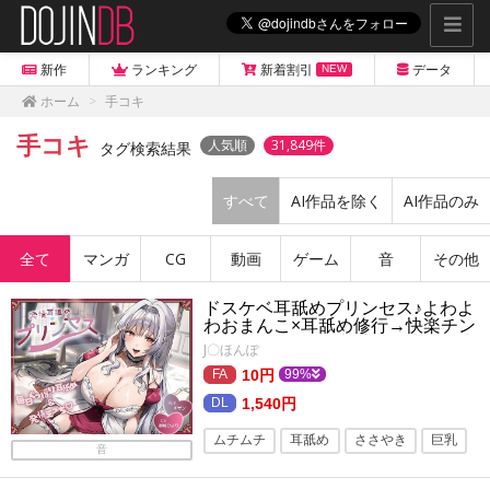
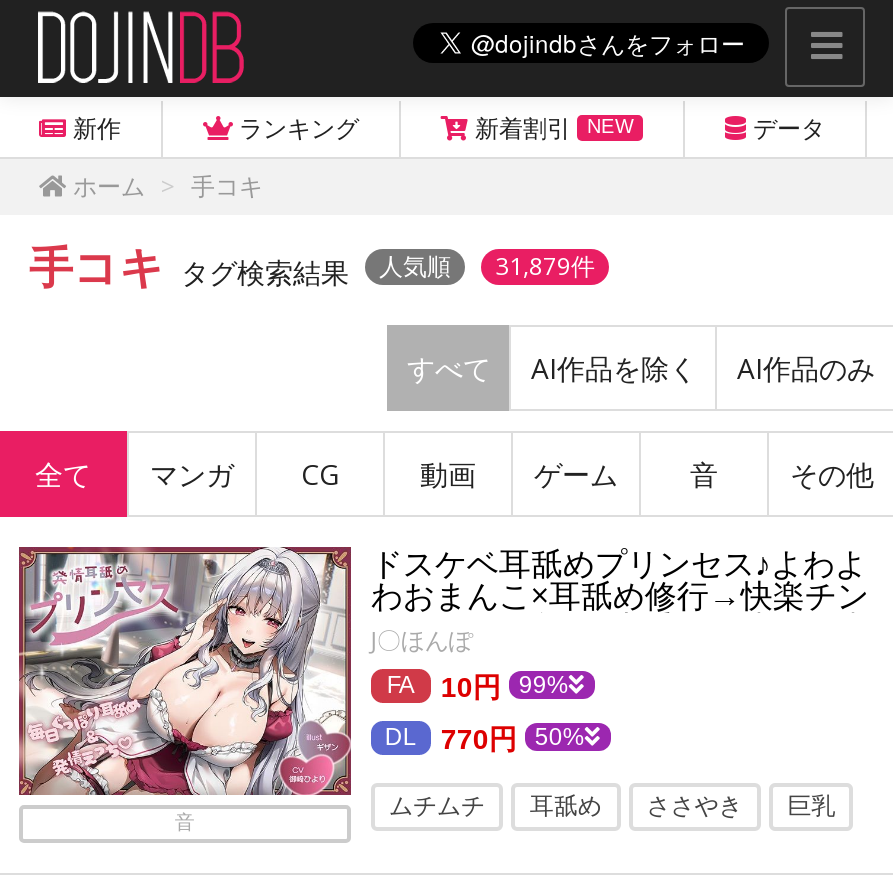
- 手コキ タグ検索結果 人気順 31,849件
+ 手コキ タグ検索結果 人気順 31,879件

- 1,540円
+ 770円
+ 50%
